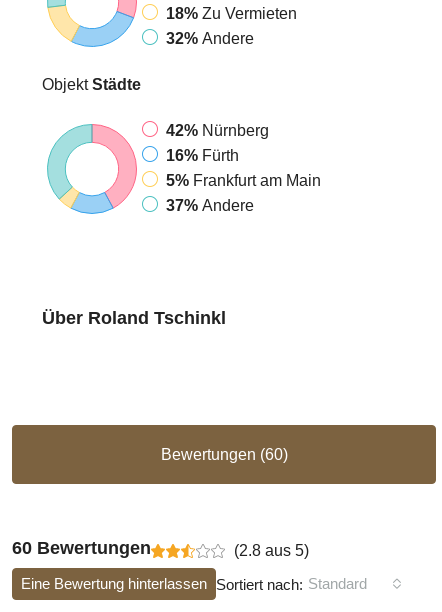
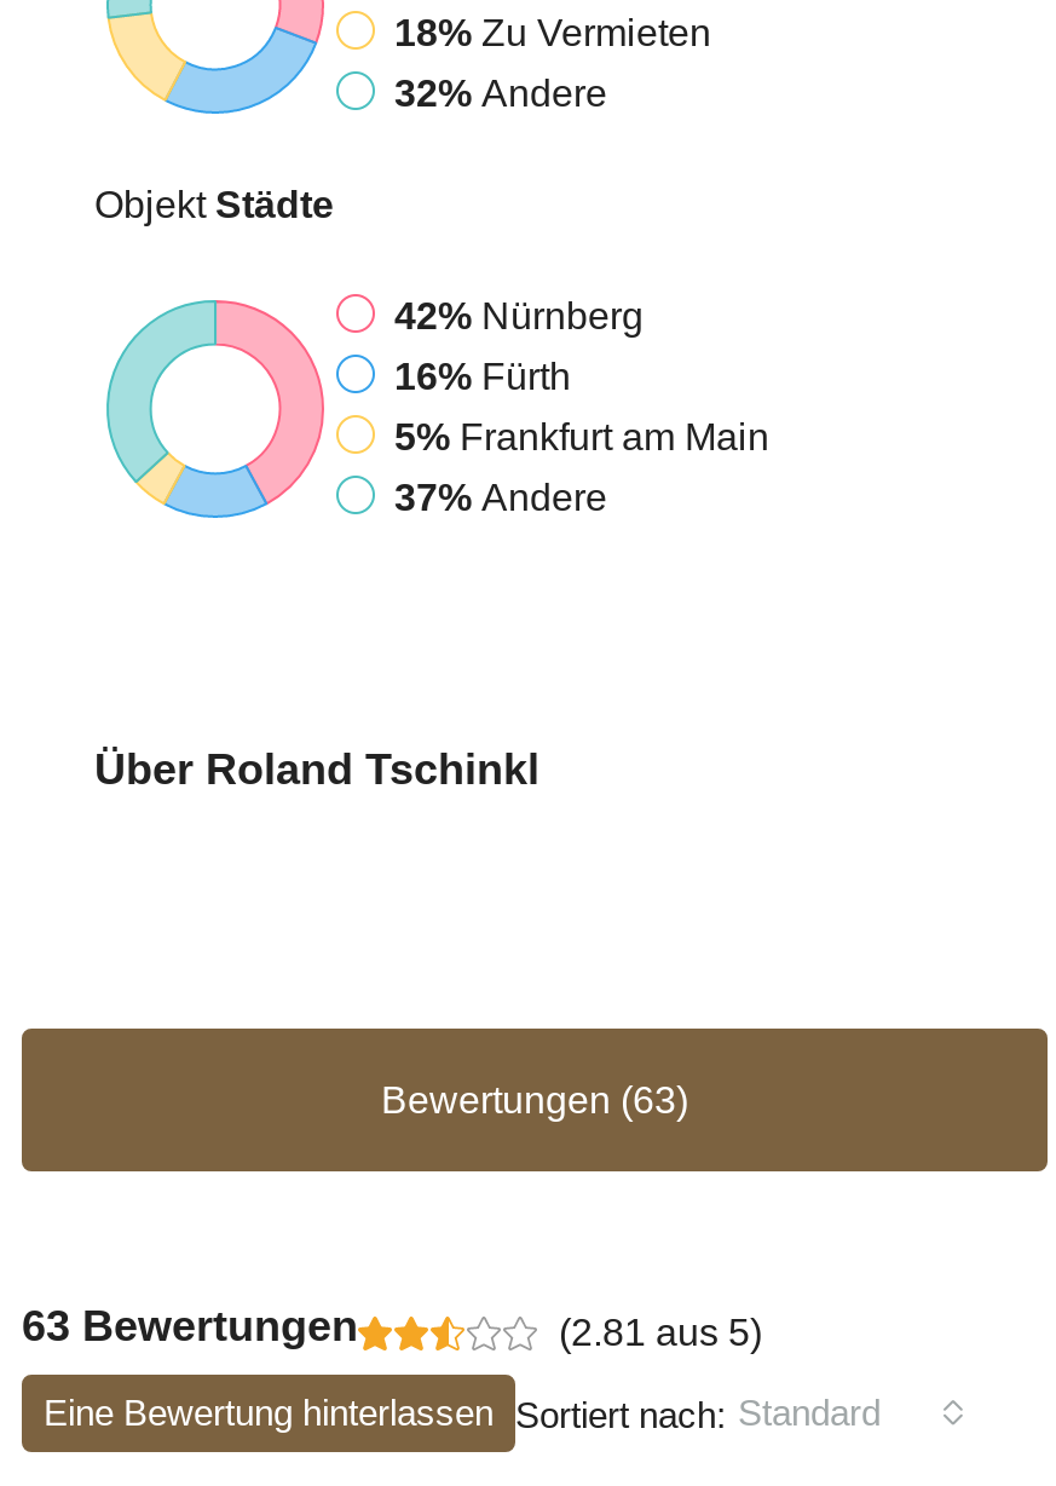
- Bewertungen (60)
+ Bewertungen (63)

- 60 Bewertungen
+ 63 Bewertungen

- (2.8 aus 5)
+ (2.81 aus 5)
